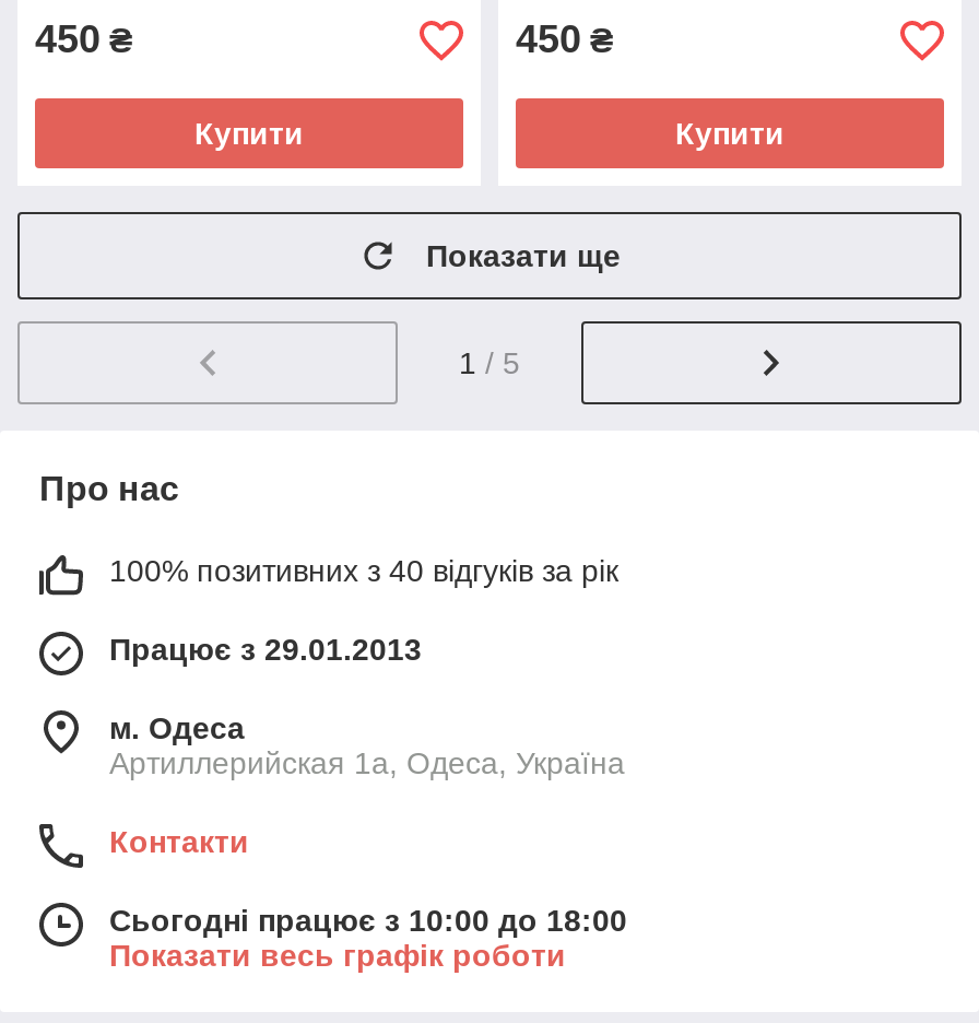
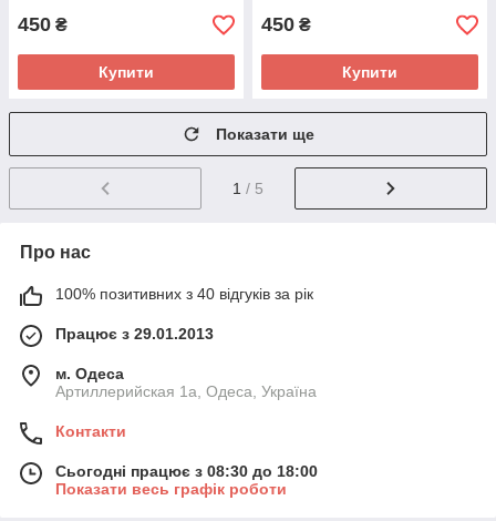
- Сьогодні працює з 10:00 до 18:00
+ Сьогодні працює з 08:30 до 18:00
